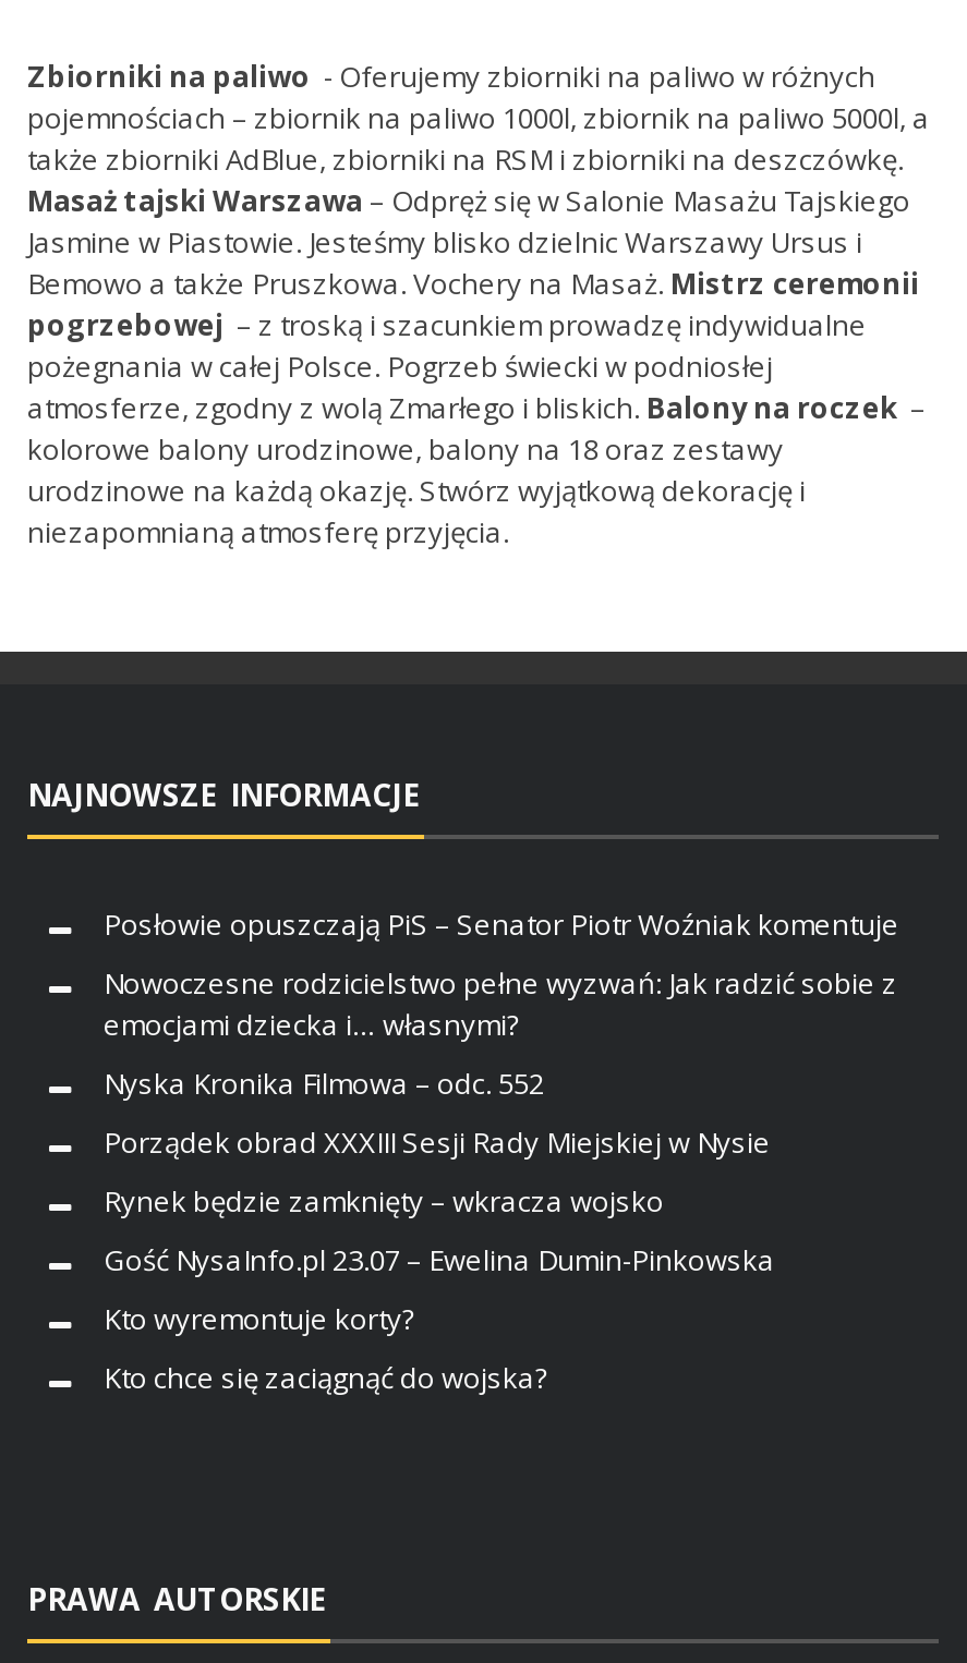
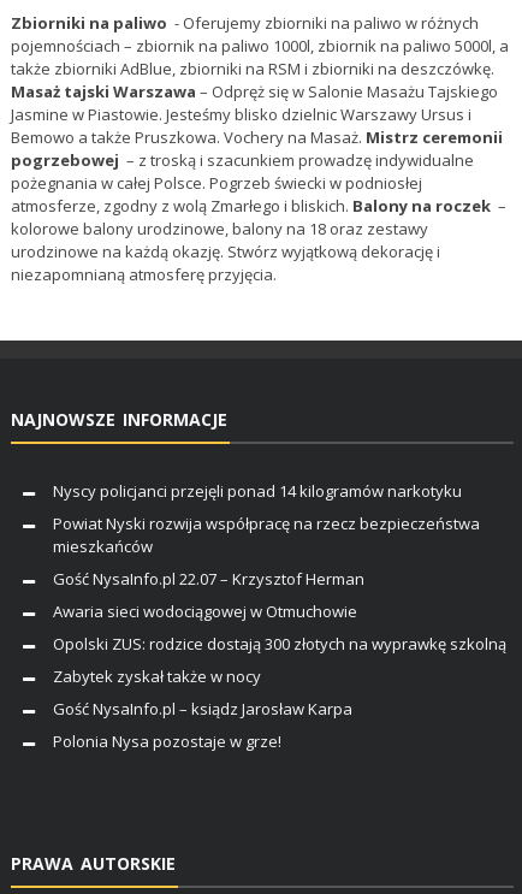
- Posłowie opuszczają PiS – Senator Piotr Woźniak komentuje
+ Nyscy policjanci przejęli ponad 14 kilogramów narkotyku

- Nowoczesne rodzicielstwo pełne wyzwań: Jak radzić sobie z
- emocjami dziecka i… własnymi?
+ Powiat Nyski rozwija współpracę na rzecz bezpieczeństwa
+ mieszkańców

- Nyska Kronika Filmowa – odc. 552
+ Gość NysaInfo.pl 22.07 – Krzysztof Herman

- Porządek obrad XXXIII Sesji Rady Miejskiej w Nysie
+ Awaria sieci wodociągowej w Otmuchowie

- Rynek będzie zamknięty – wkracza wojsko
+ Opolski ZUS: rodzice dostają 300 złotych na wyprawkę szkolną

- Gość NysaInfo.pl 23.07 – Ewelina Dumin-Pinkowska
+ Zabytek zyskał także w nocy

- Kto wyremontuje korty?
+ Gość NysaInfo.pl – ksiądz Jarosław Karpa

- Kto chce się zaciągnąć do wojska?
+ Polonia Nysa pozostaje w grze!
